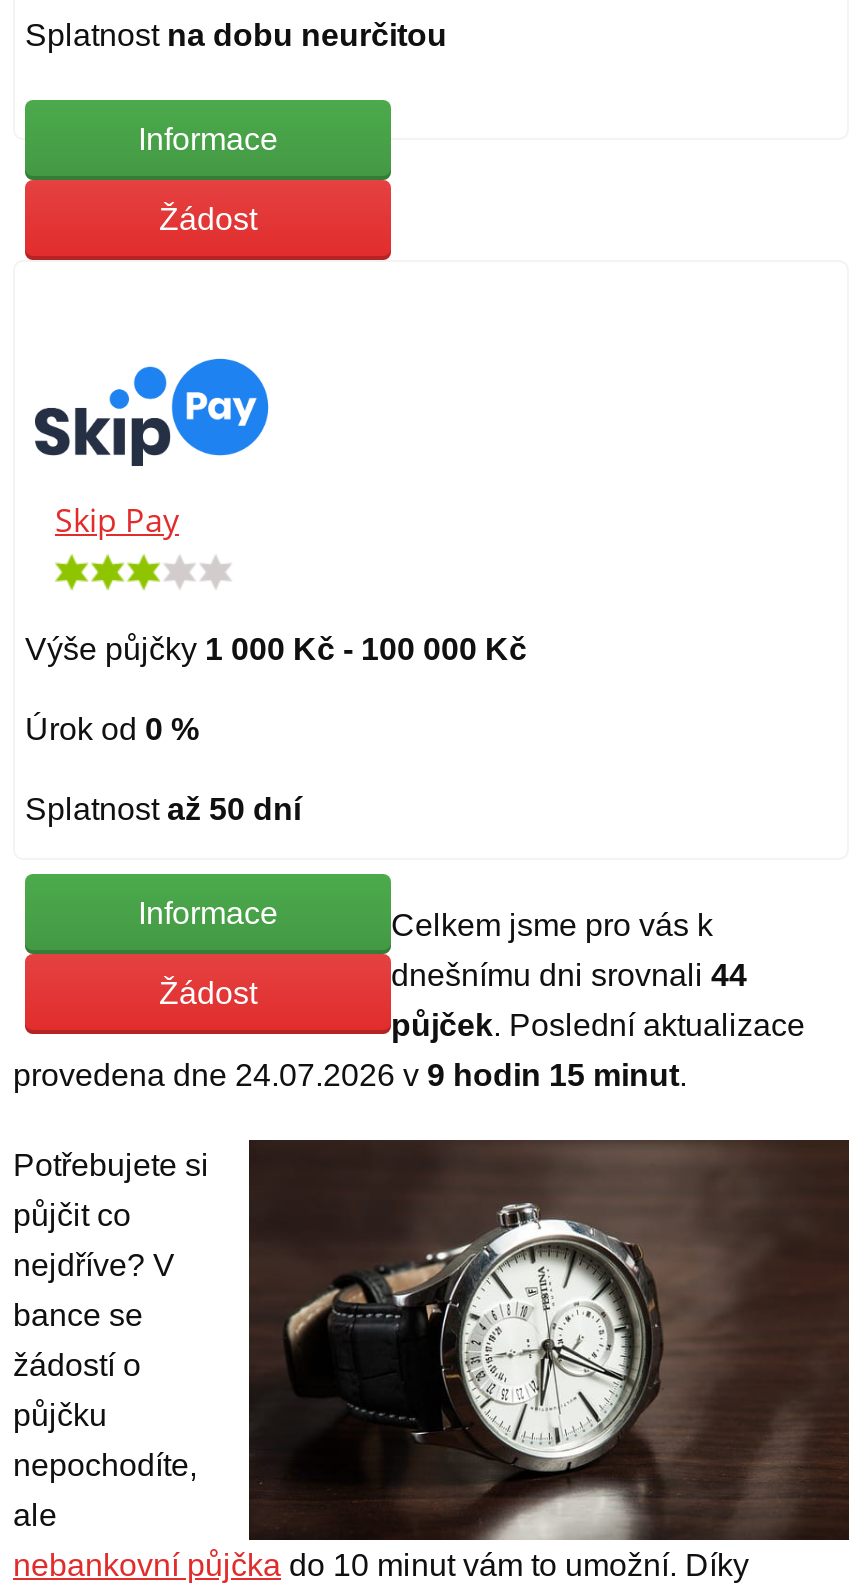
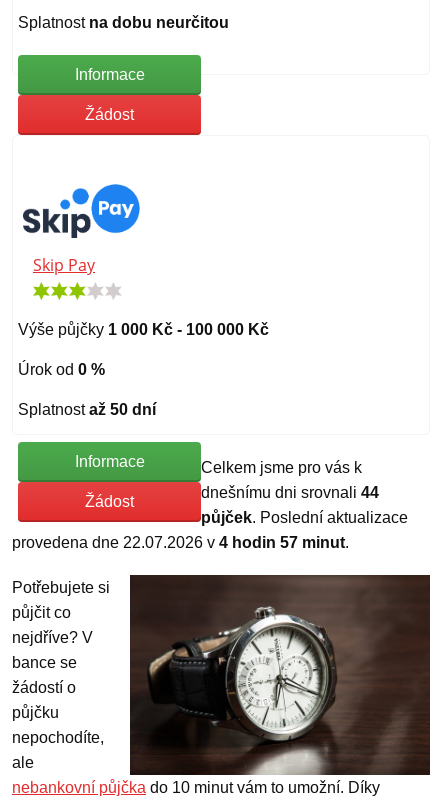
- provedena dne 24.07.2026 v 9 hodin 15 minut.
+ provedena dne 22.07.2026 v 4 hodin 57 minut.
